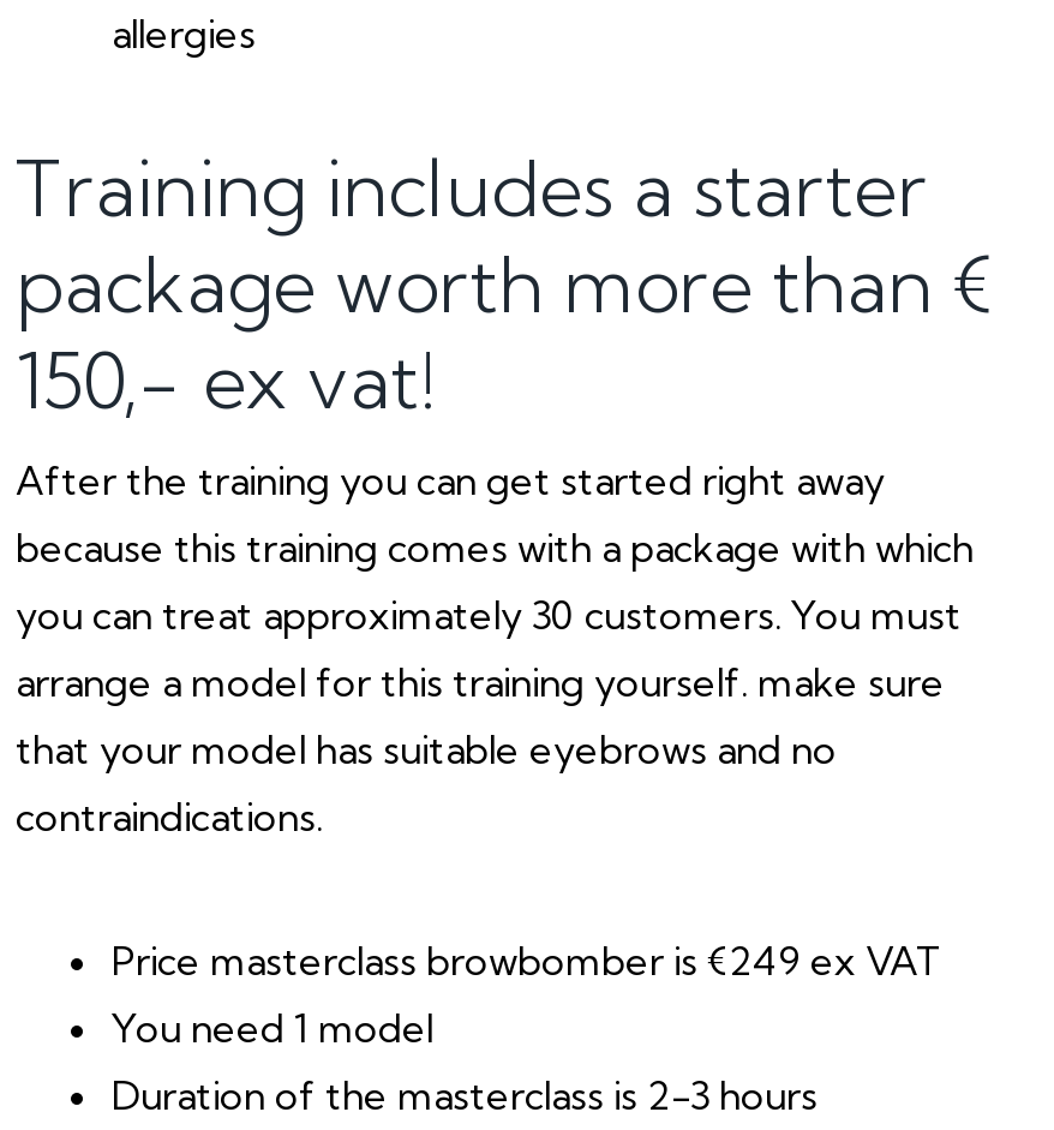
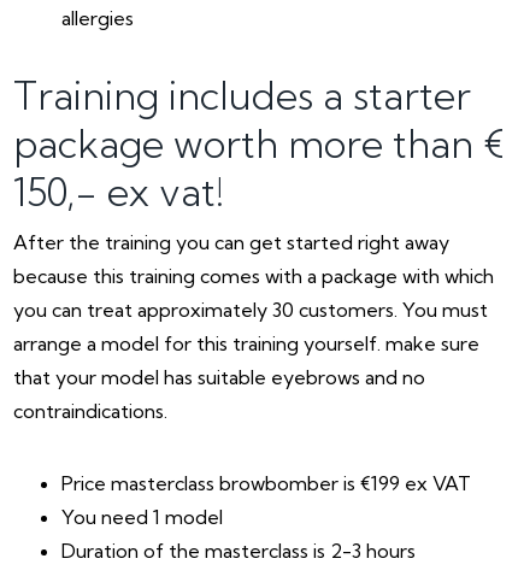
- Price masterclass browbomber is €249 ex VAT
+ Price masterclass browbomber is €199 ex VAT
